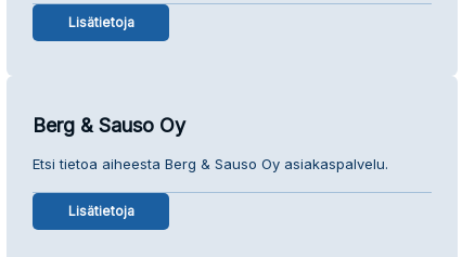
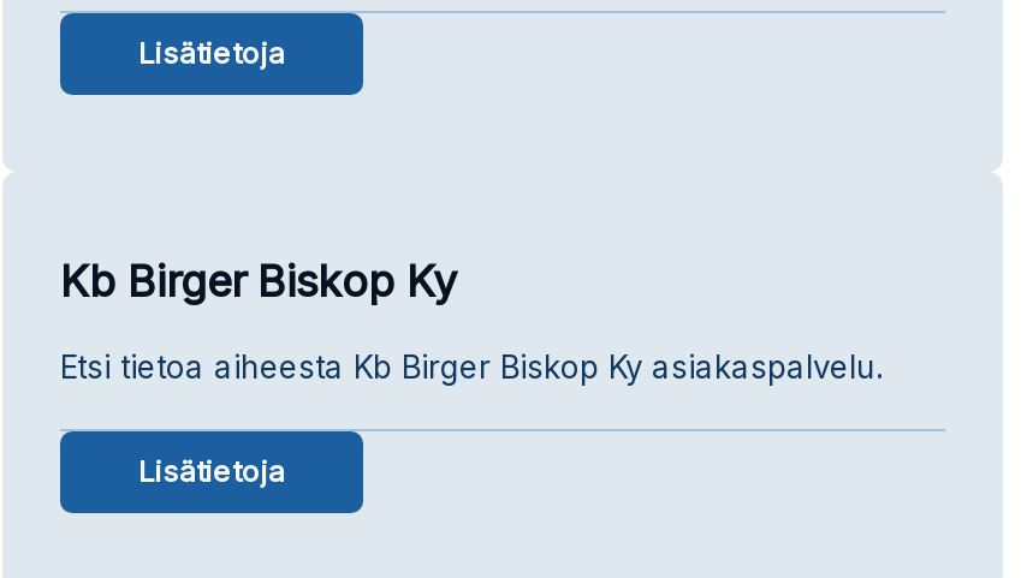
- Berg & Sauso Oy
+ Kb Birger Biskop Ky

- Etsi tietoa aiheesta Berg & Sauso Oy asiakaspalvelu.
+ Etsi tietoa aiheesta Kb Birger Biskop Ky asiakaspalvelu.
